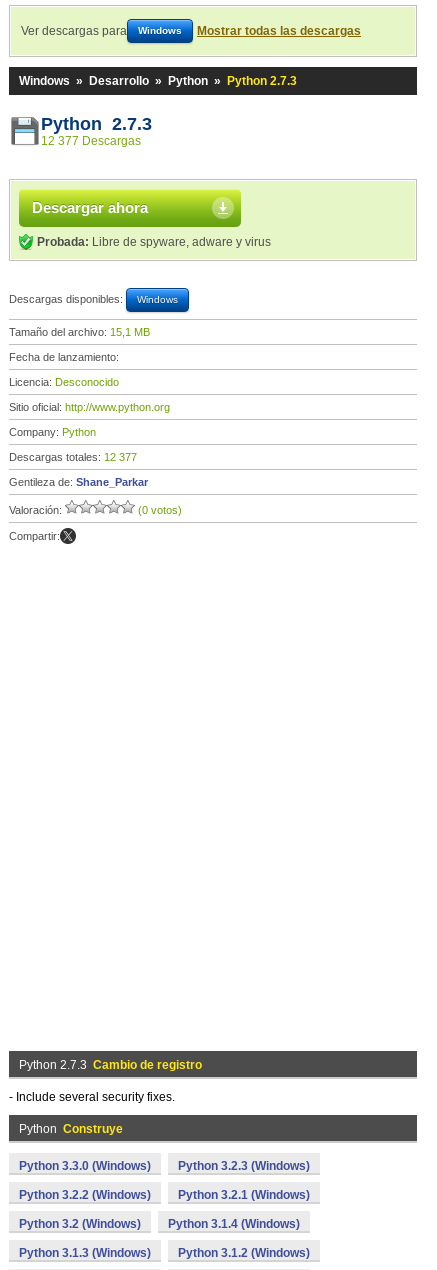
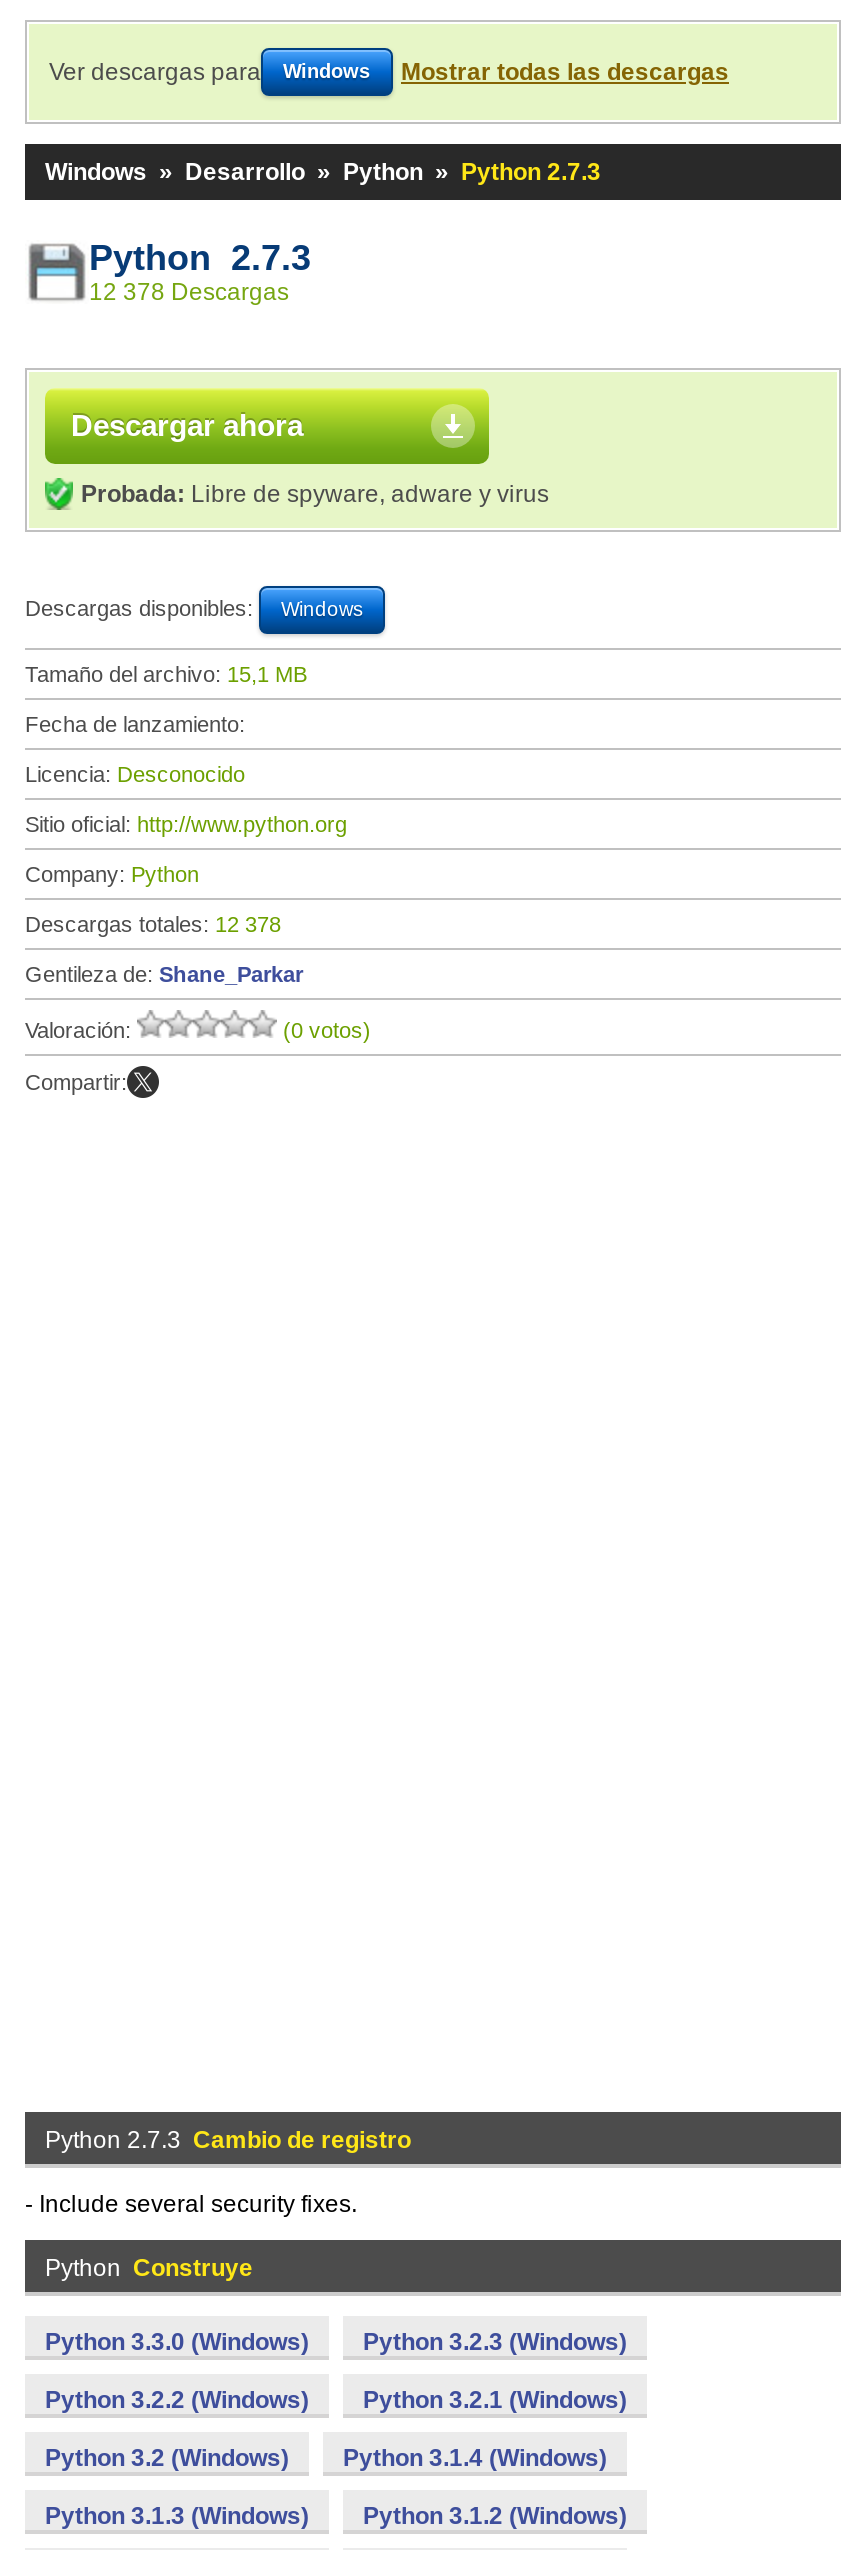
- 12 377 Descargas
+ 12 378 Descargas

- Descargas totales: 12 377
+ Descargas totales: 12 378
